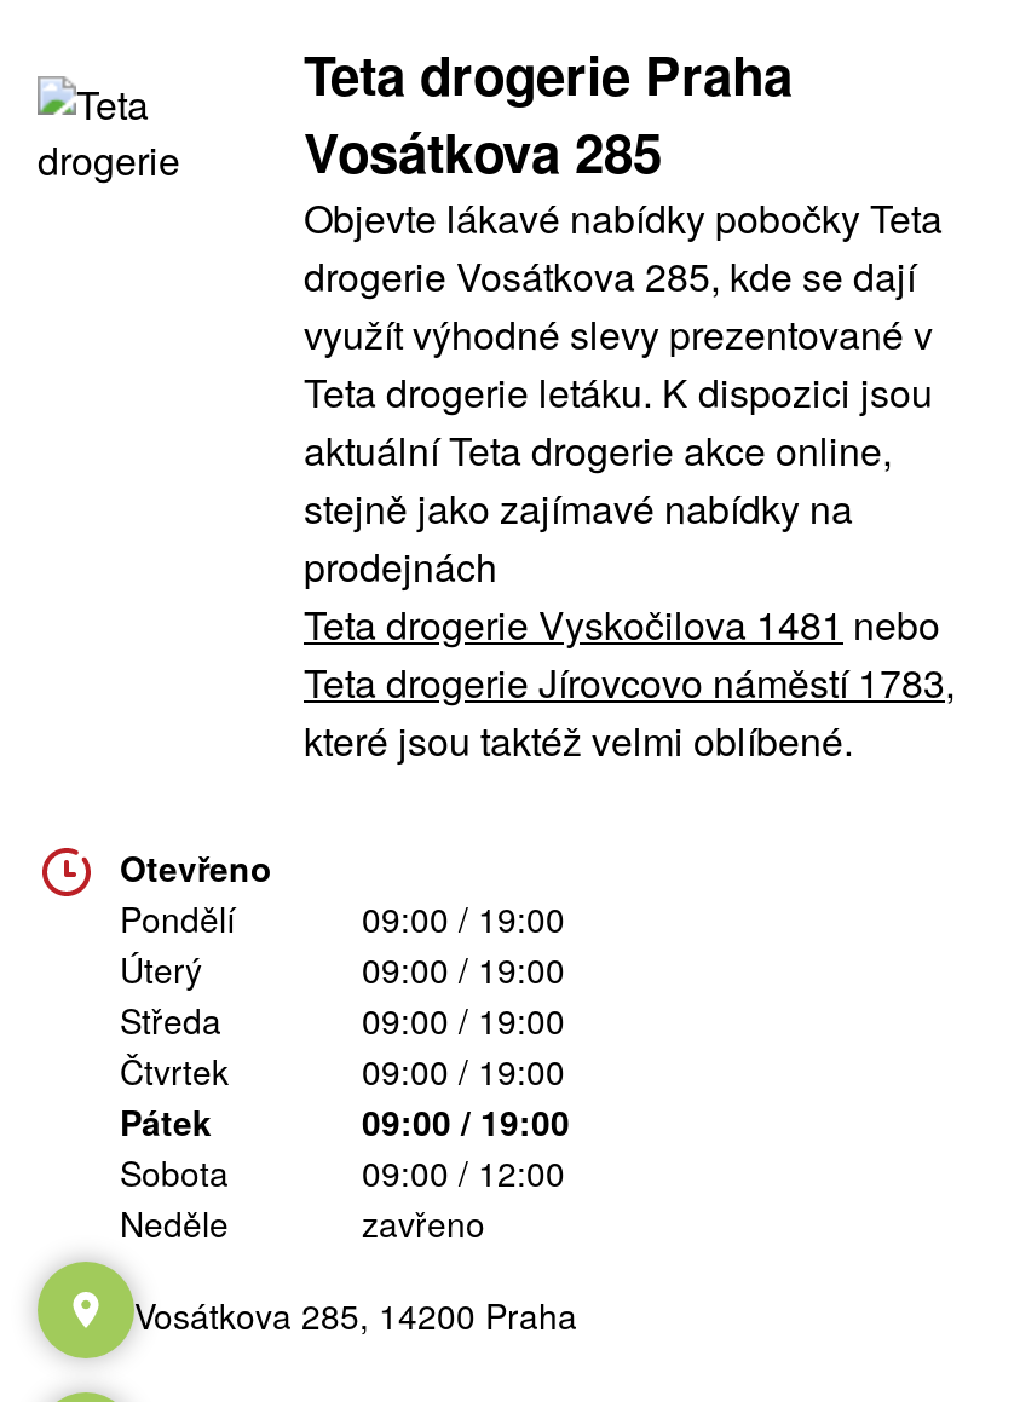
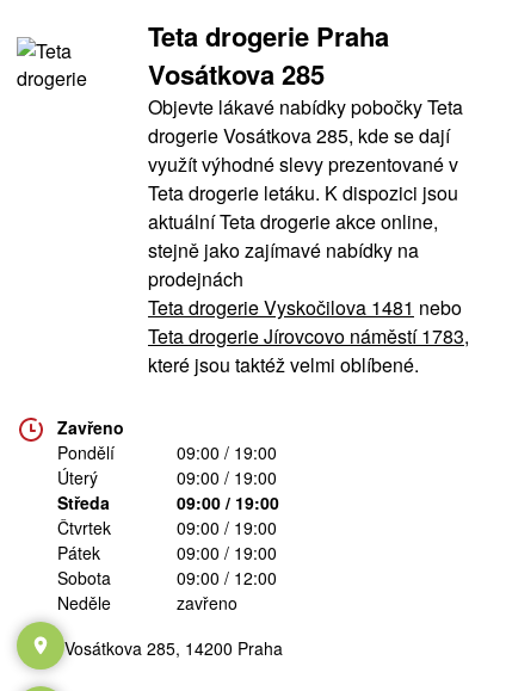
- Otevřeno
+ Zavřeno
